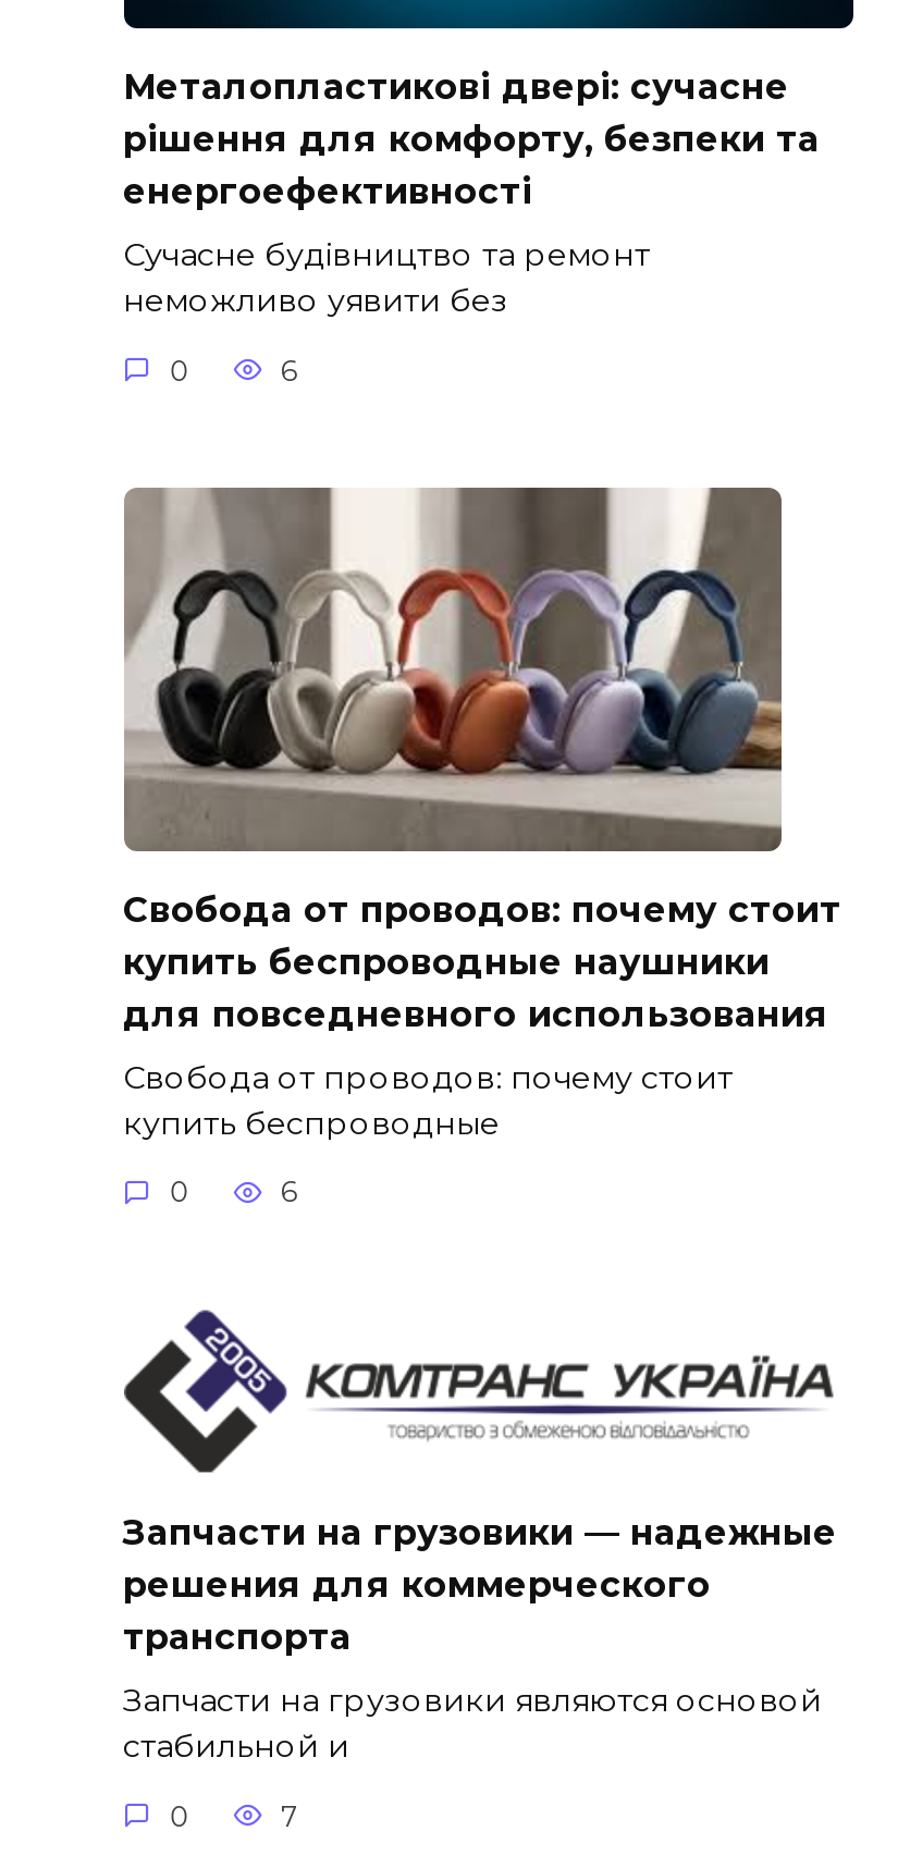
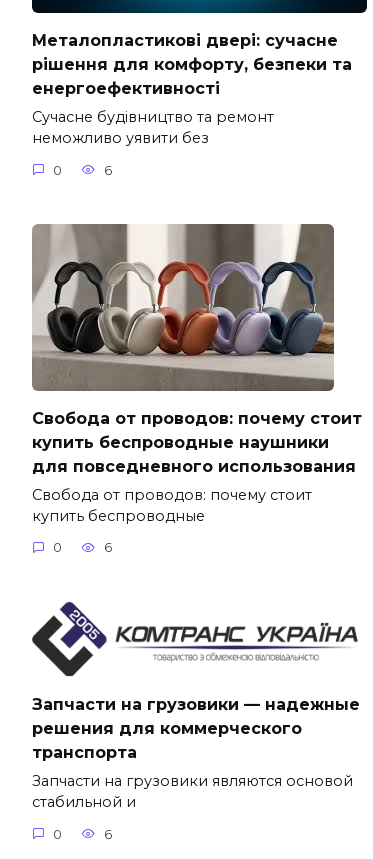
- 7
+ 6
